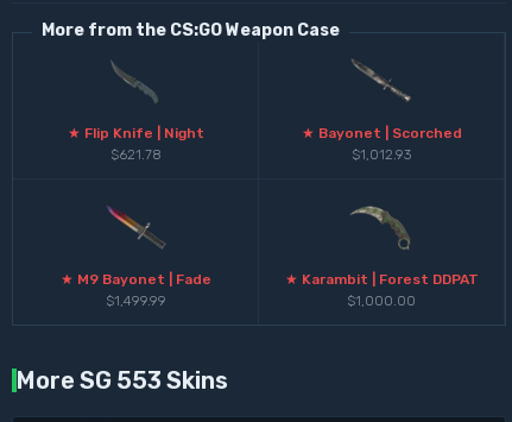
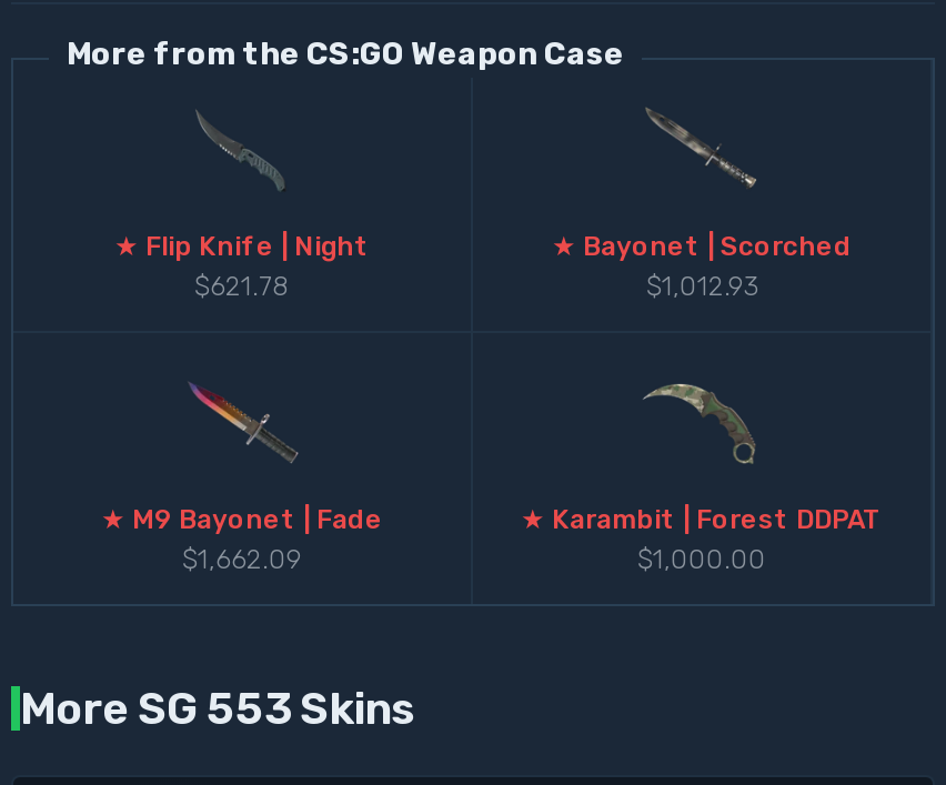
- $1,499.99
+ $1,662.09
